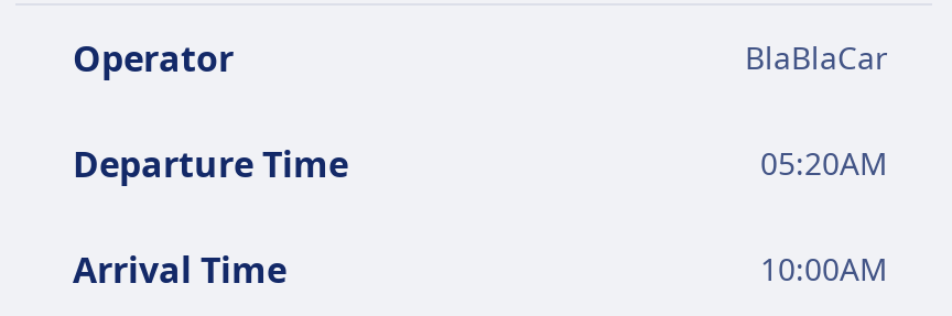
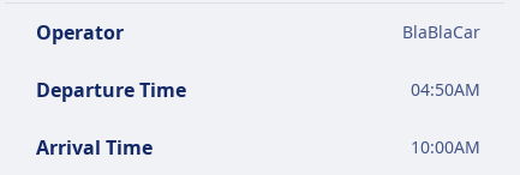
- 05:20AM
+ 04:50AM
